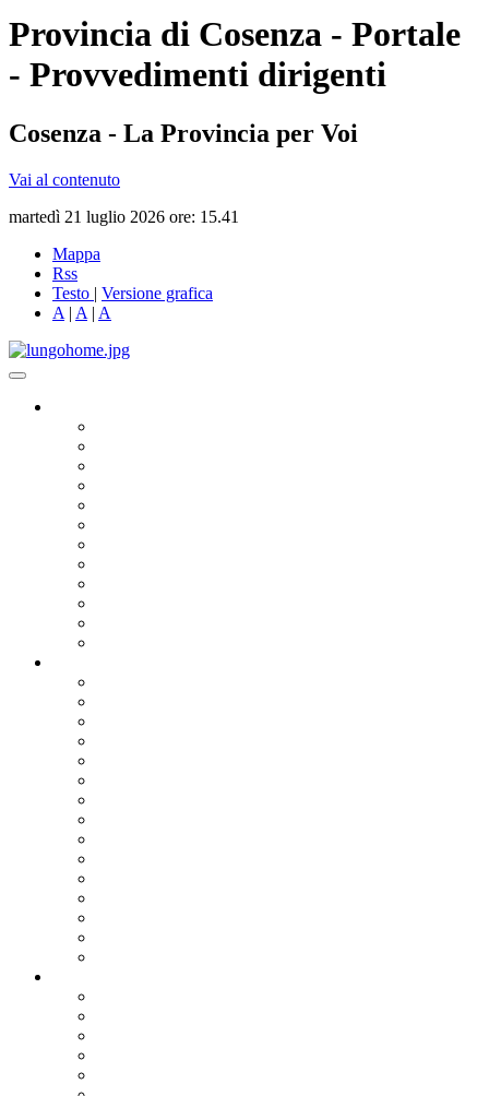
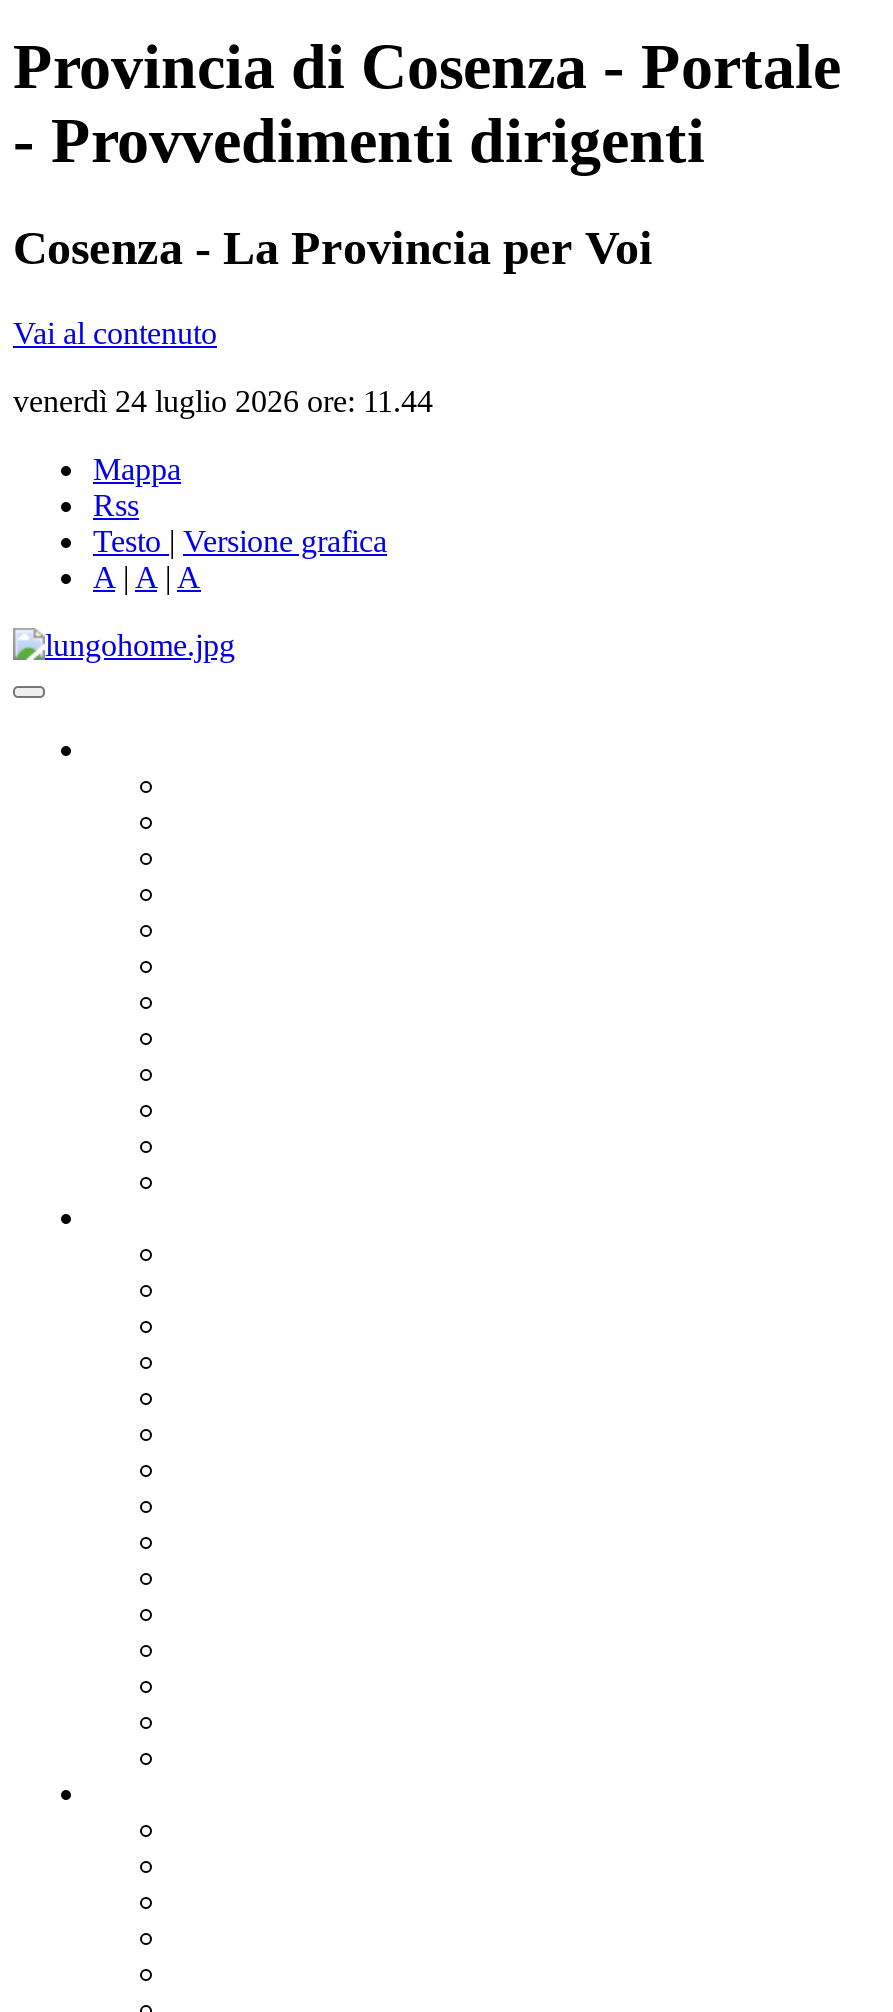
- martedì 21 luglio 2026 ore: 15.41
+ venerdì 24 luglio 2026 ore: 11.44
